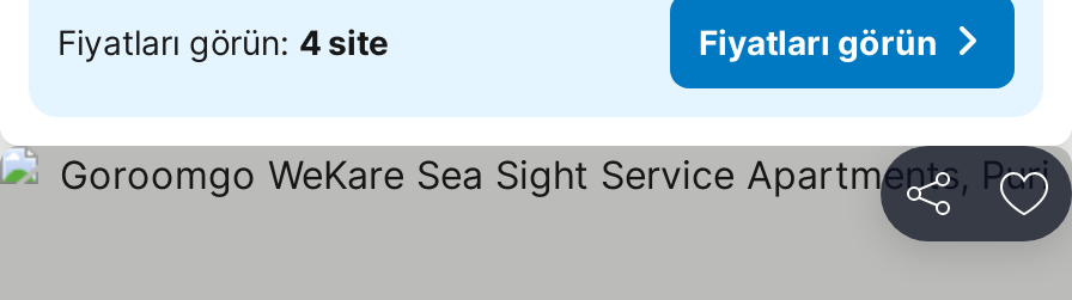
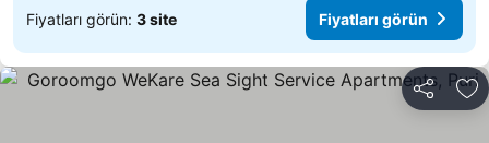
- Fiyatları görün: 4 site
+ Fiyatları görün: 3 site
